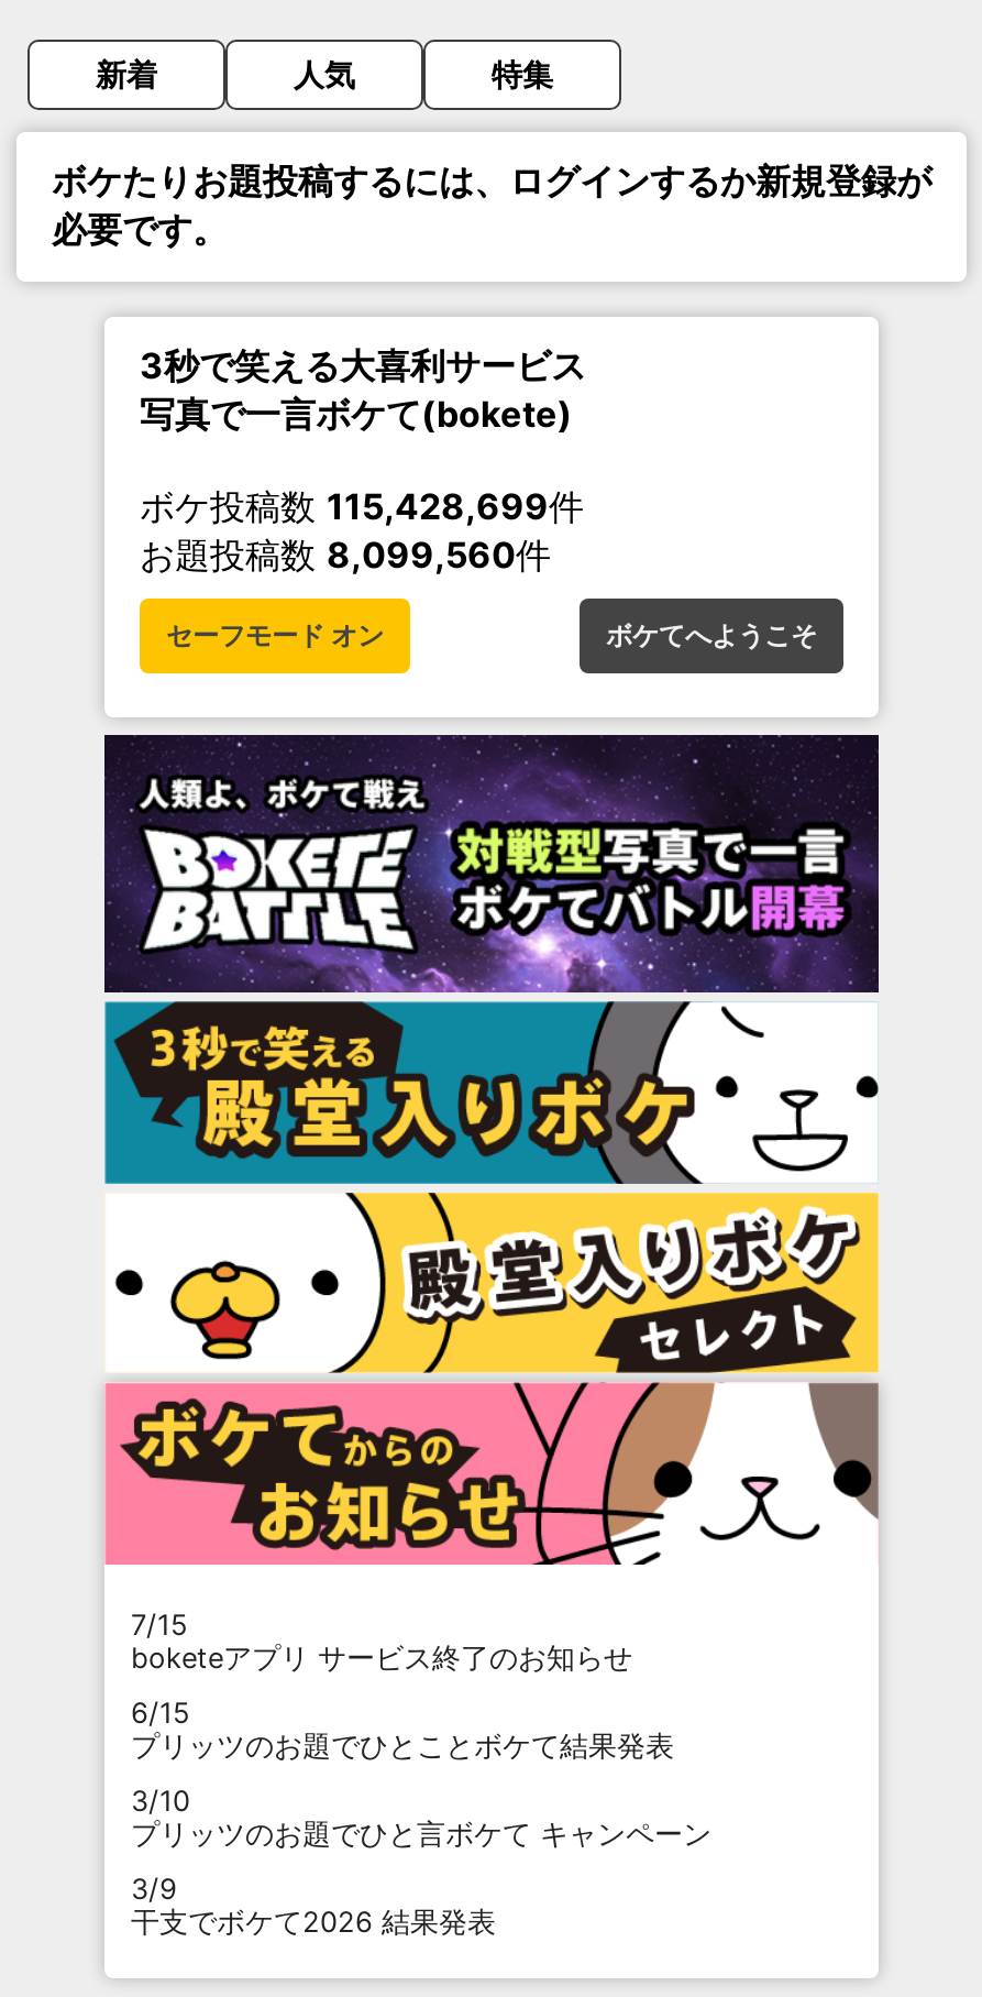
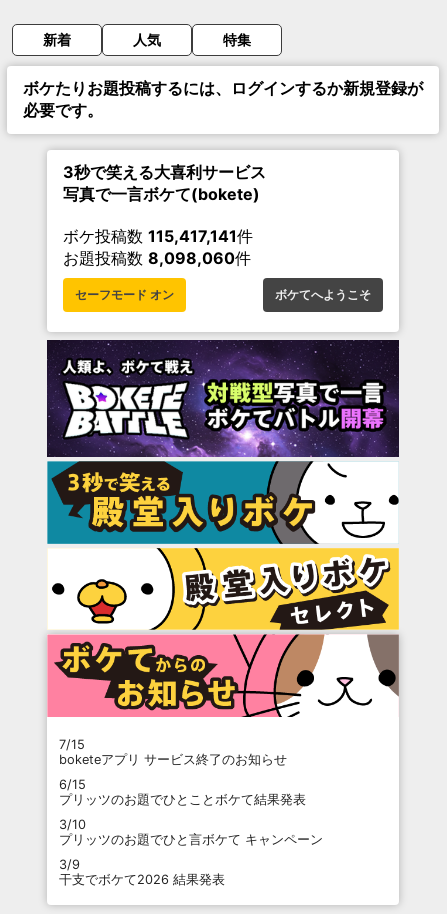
- ボケ投稿数115,428,699件
+ ボケ投稿数115,417,141件

- お題投稿数8,099,560件
+ お題投稿数8,098,060件
